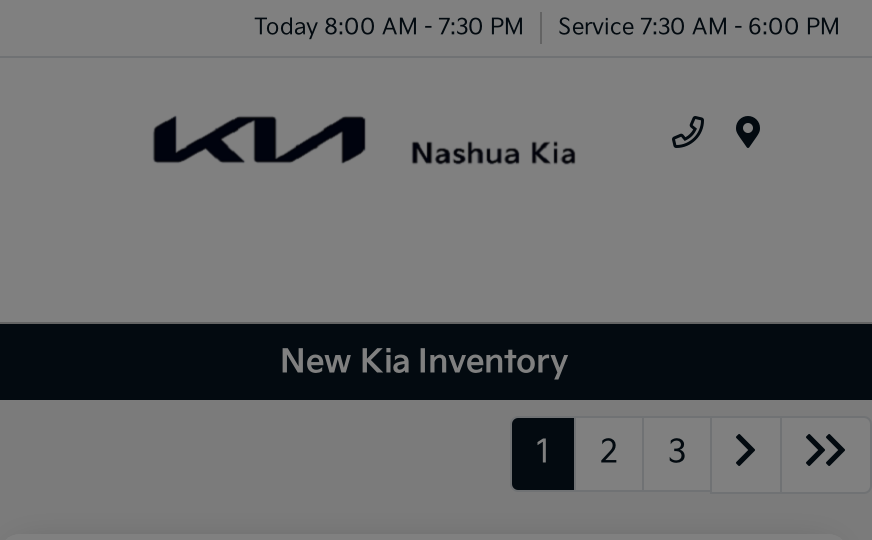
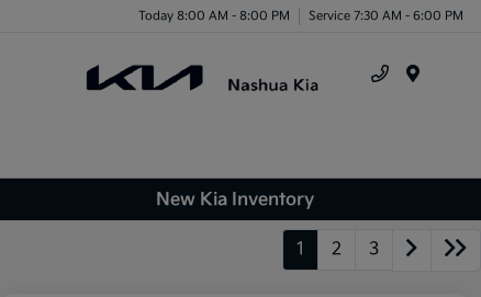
- Today 8:00 AM - 7:30 PM Service 7:30 AM - 6:00 PM
+ Today 8:00 AM - 8:00 PM Service 7:30 AM - 6:00 PM
